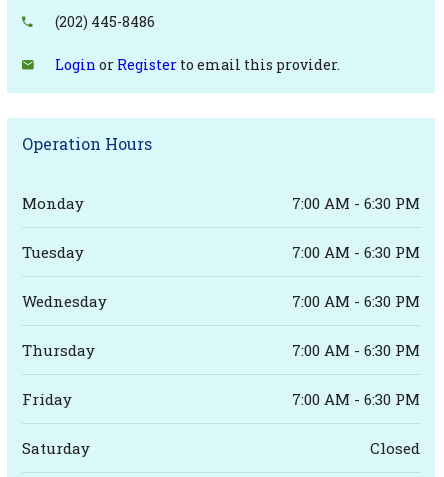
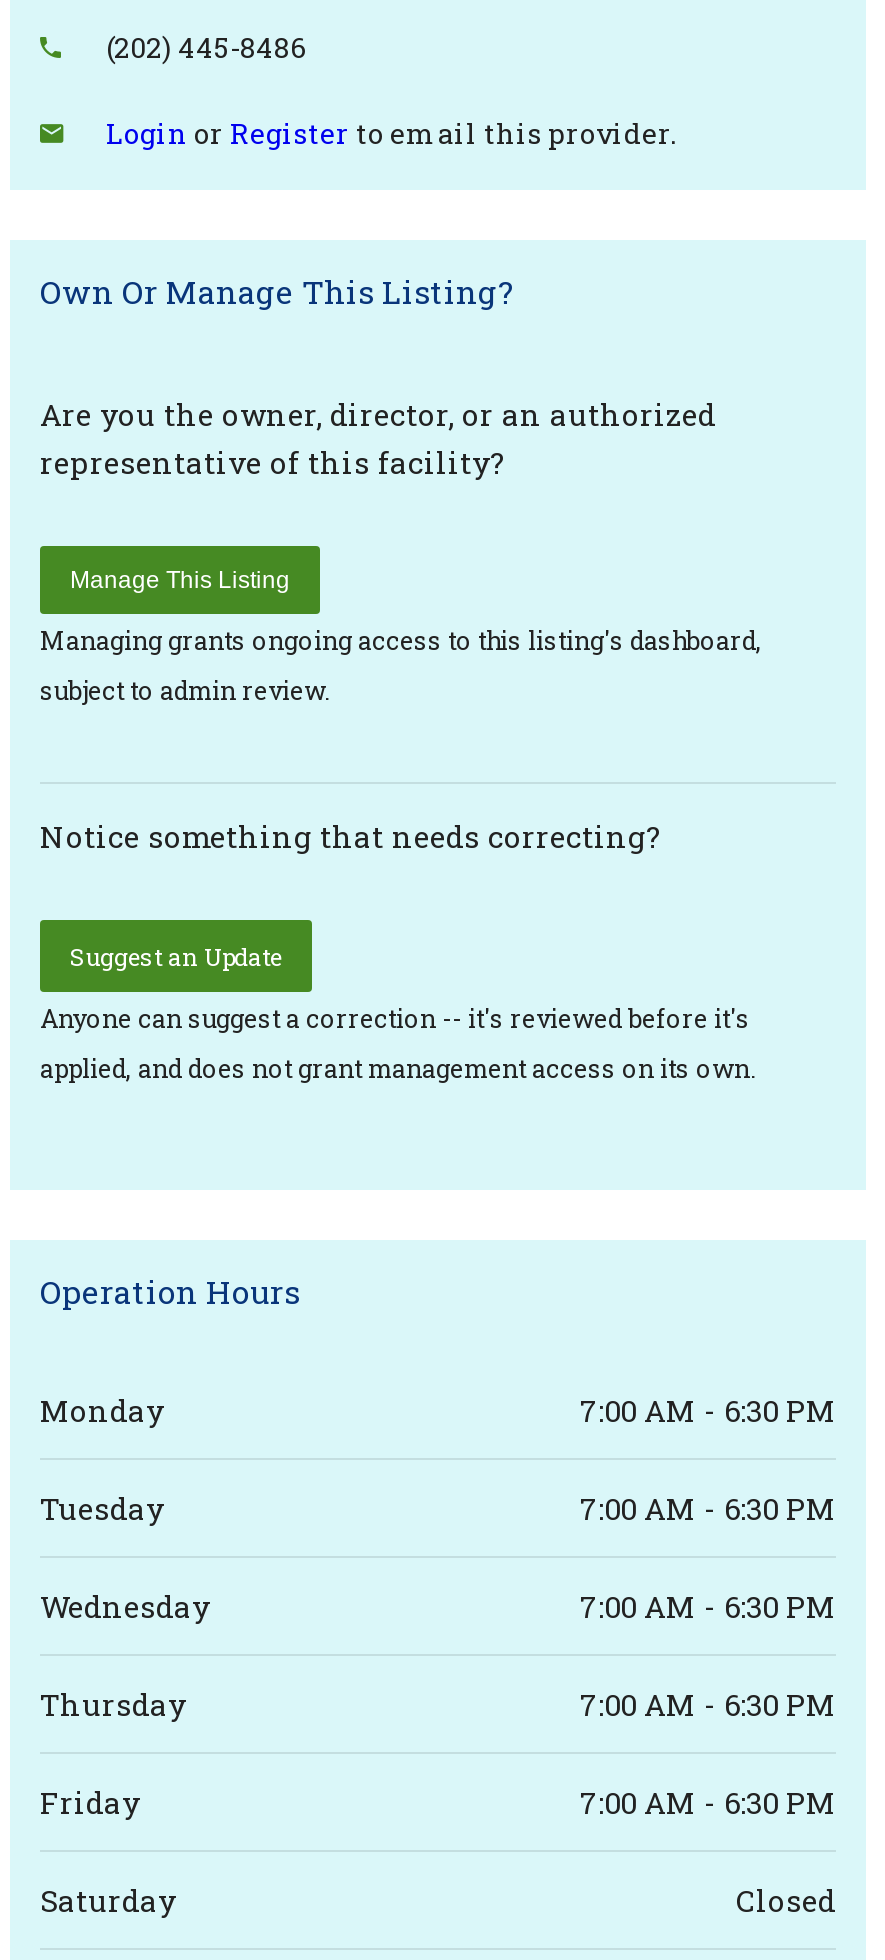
+ Own Or Manage This Listing?
+ Are you the owner, director, or an authorized
+ representative of this facility?
+ Manage This Listing
+ Managing grants ongoing access to this listing's dashboard,
+ subject to admin review.

+ Notice something that needs correcting?
+ Suggest an Update
+ Anyone can suggest a correction -- it's reviewed before it's
+ applied, and does not grant management access on its own.
